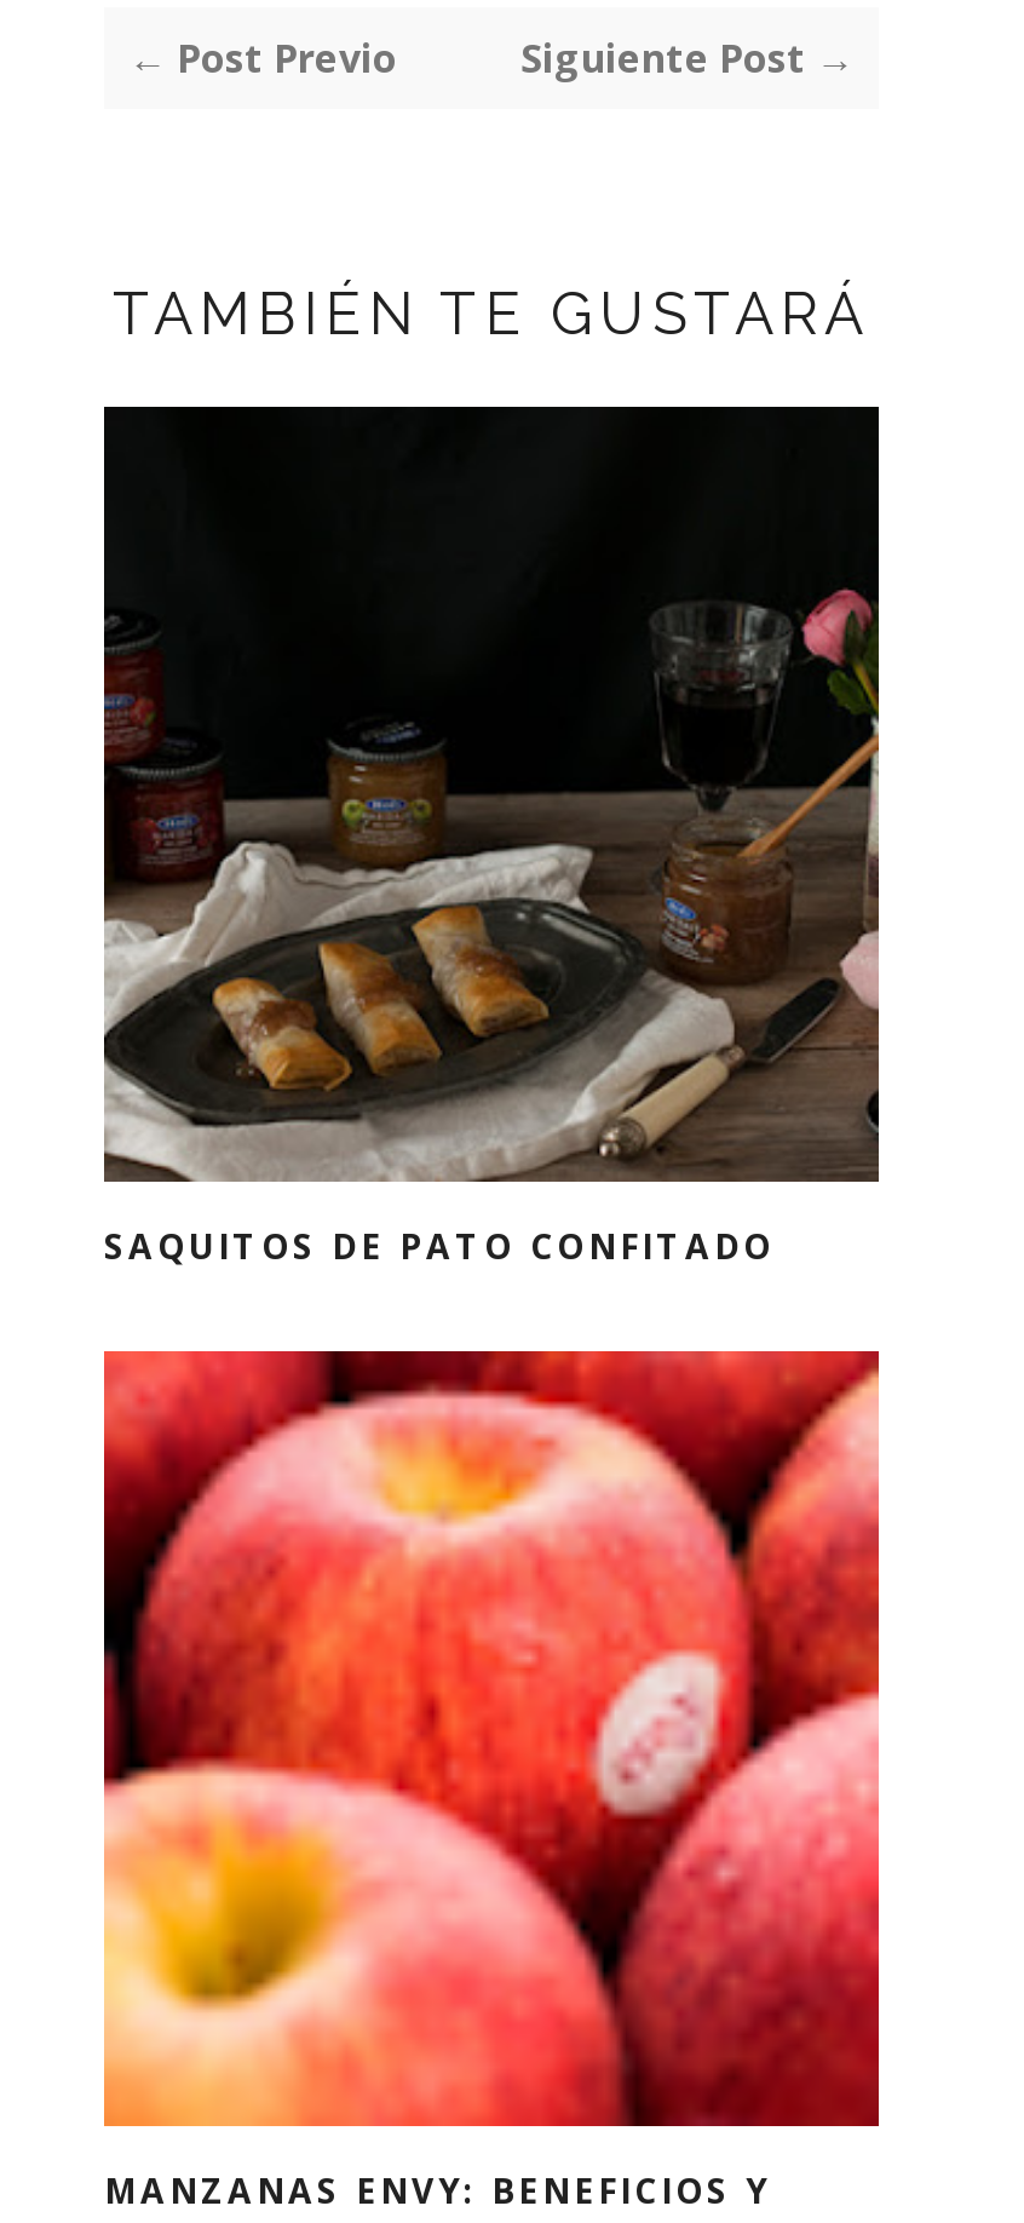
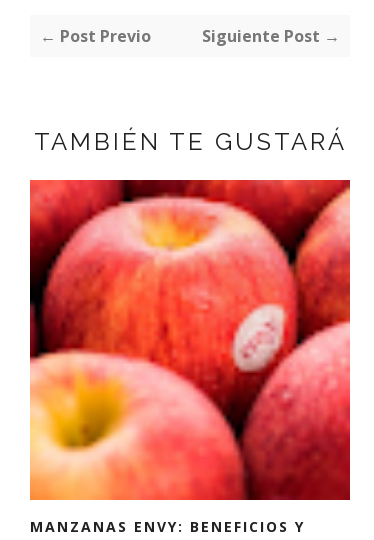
- [image]
- SAQUITOS DE PATO CONFITADO
